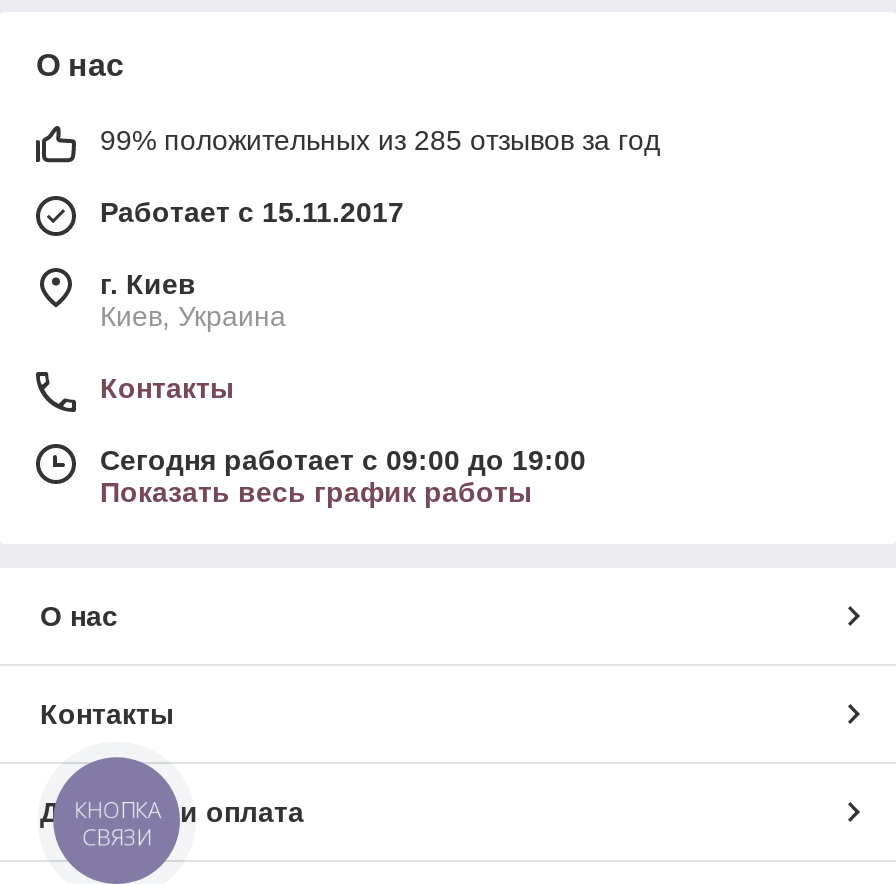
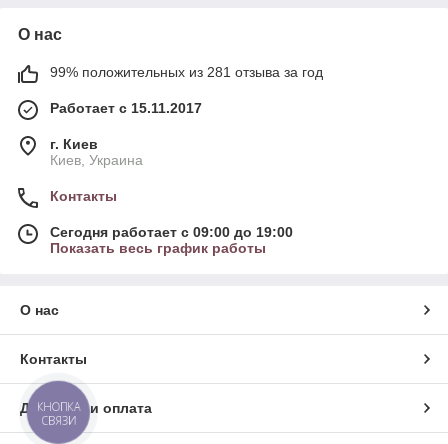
- 99% положительных из 285 отзывов за год
+ 99% положительных из 281 отзыва за год
